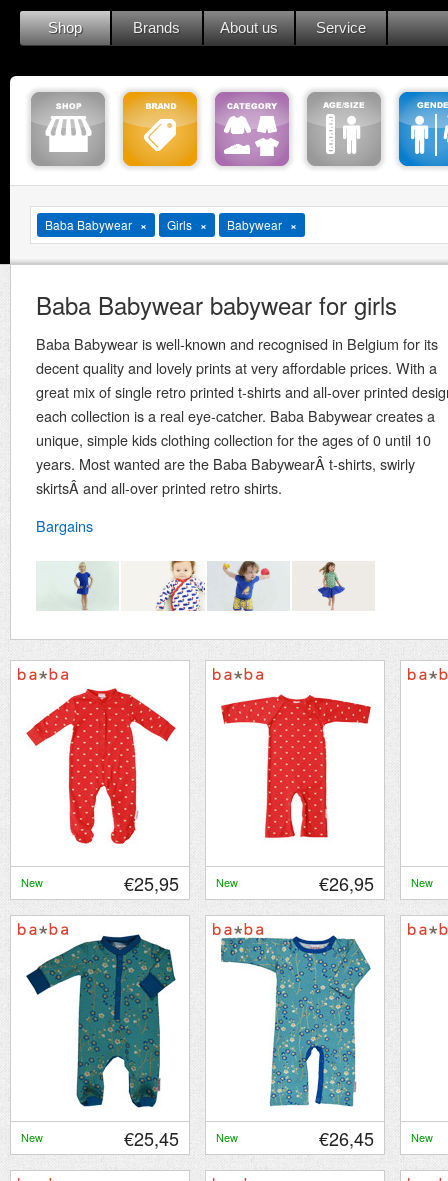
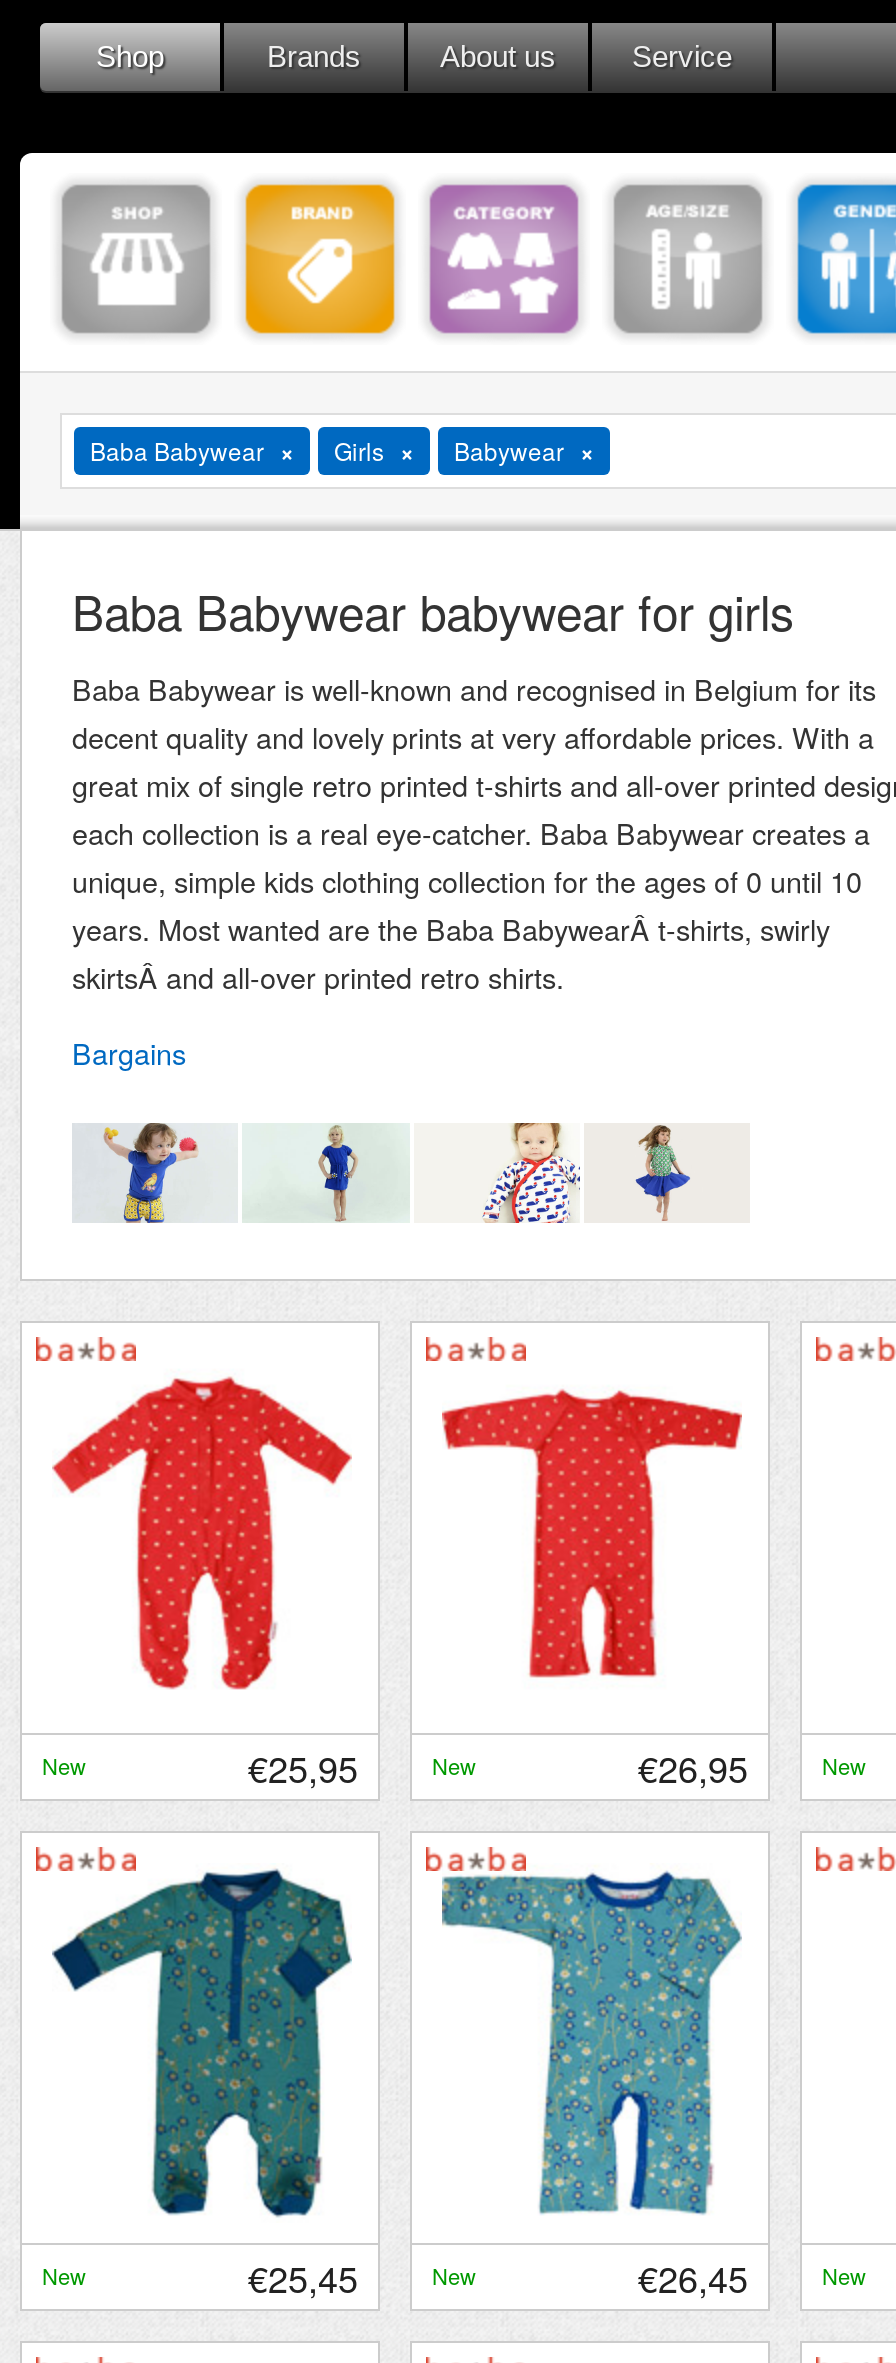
- [image]
+ [image]

- [image]
+ [image]

- [image]
+ [image]
